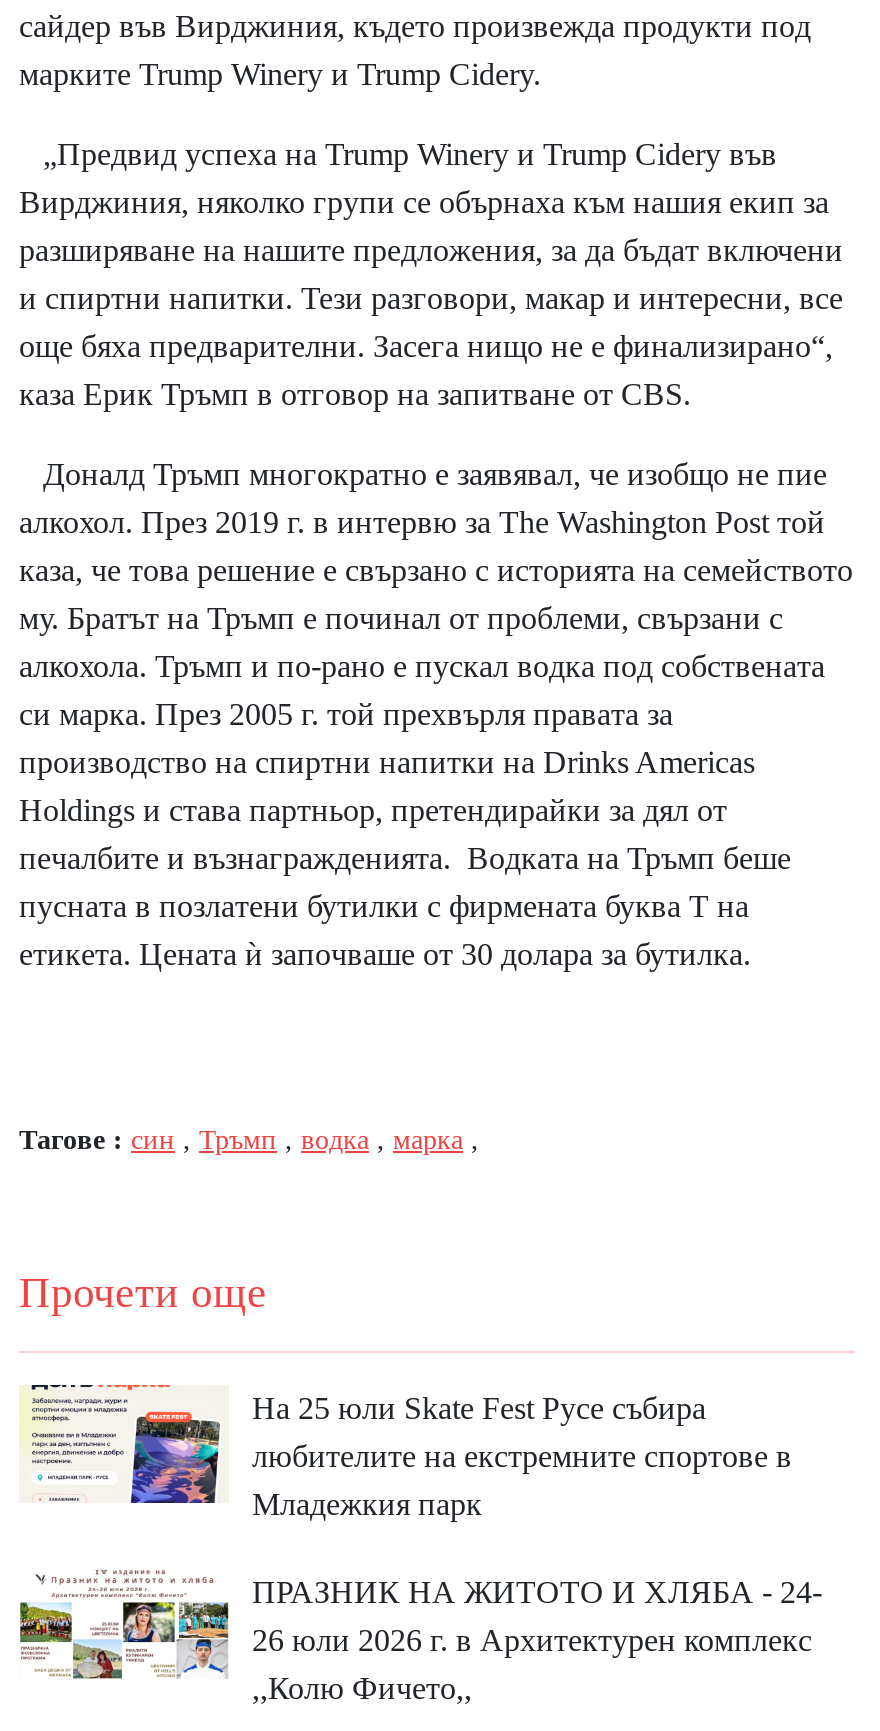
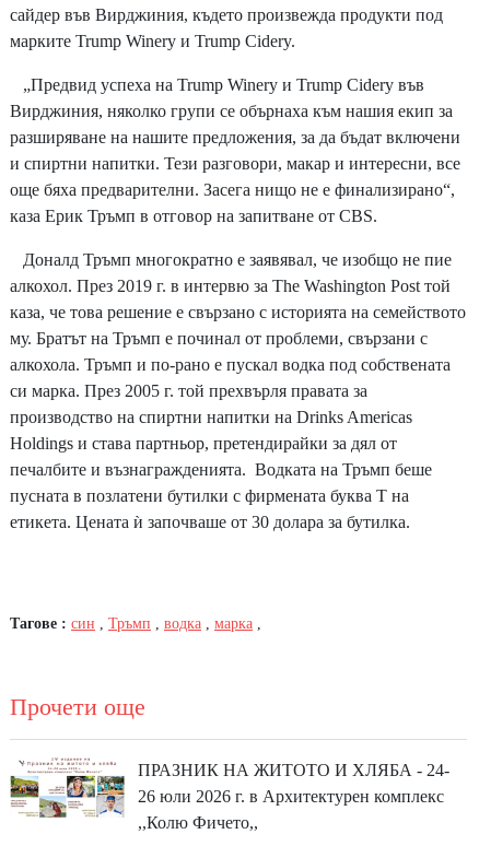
- [image]
- На 25 юли Skate Fest Русе събира
- любителите на екстремните спортове в
- Младежкия парк
